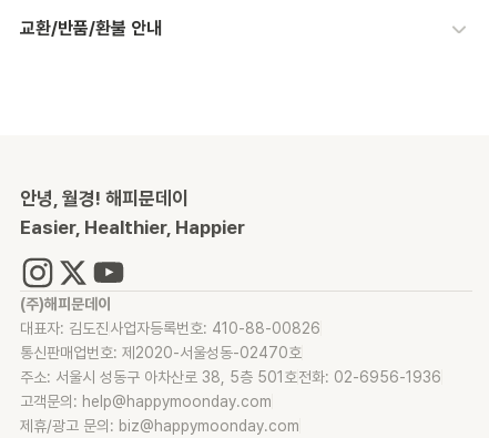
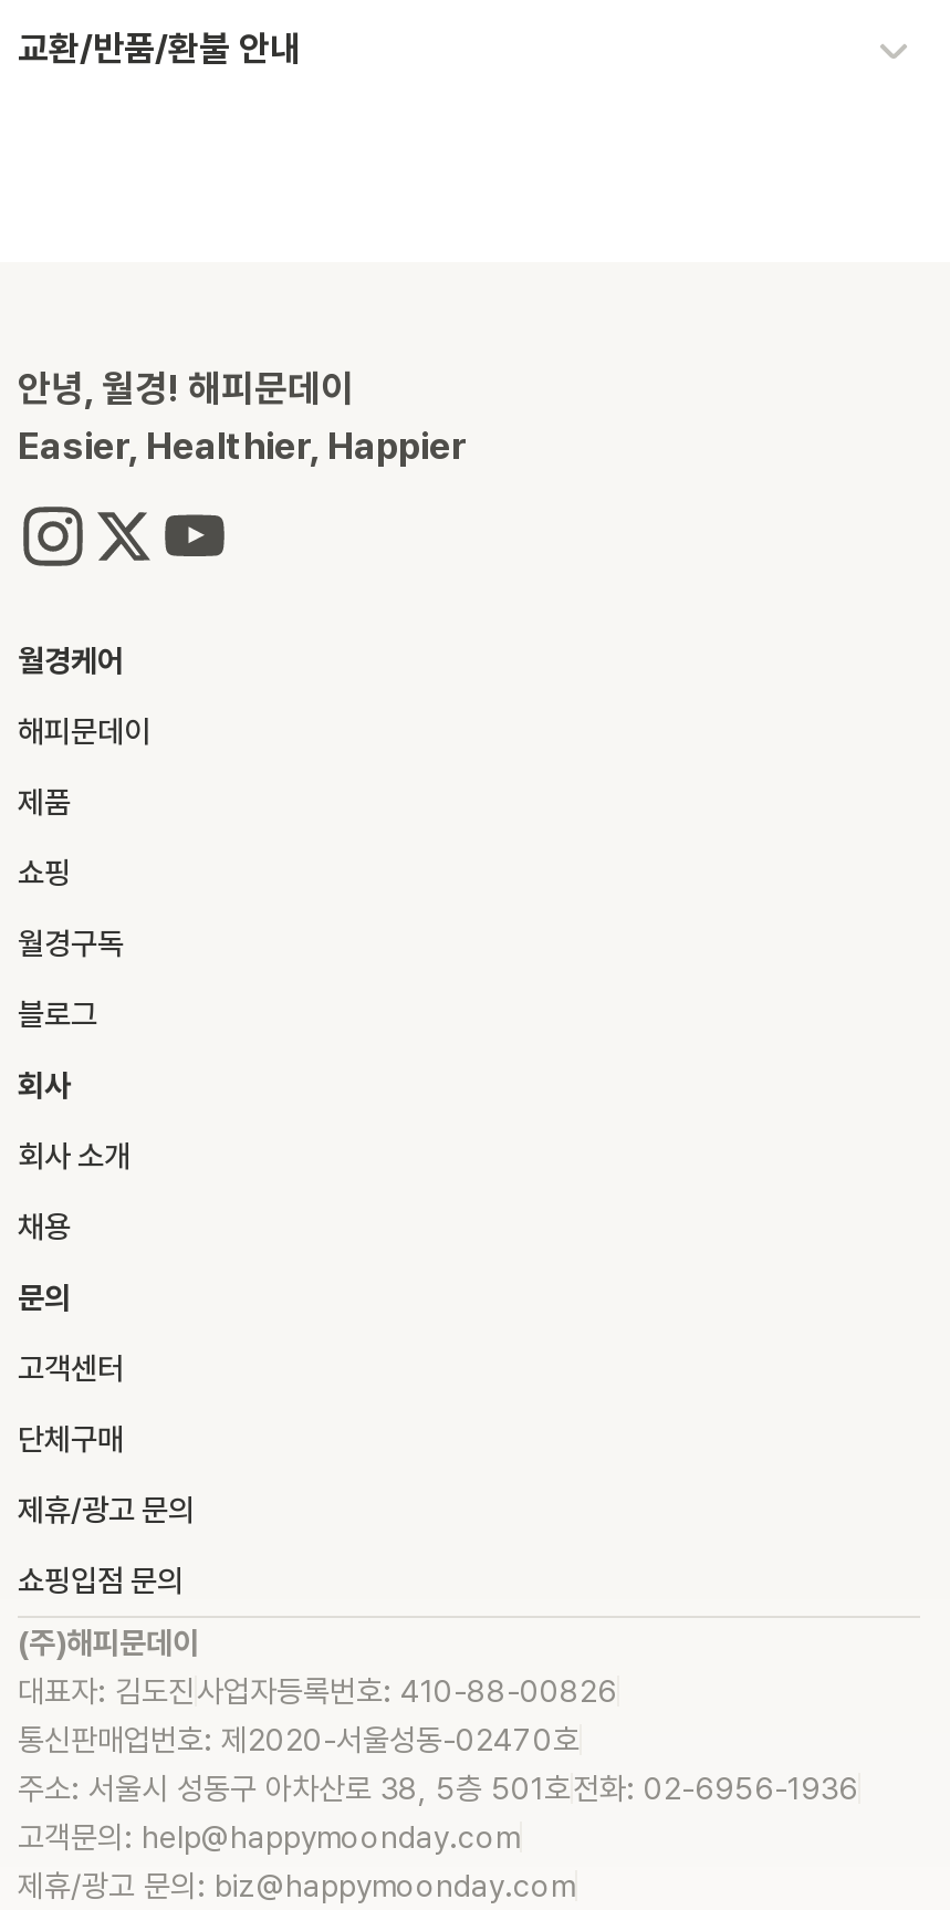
+ 월경케어
+ 해피문데이
+ 제품
+ 쇼핑
+ 월경구독
+ 블로그
+ 회사
+ 회사 소개
+ 채용
+ 문의
+ 고객센터
+ 단체구매
+ 제휴/광고 문의
+ 쇼핑입점 문의
